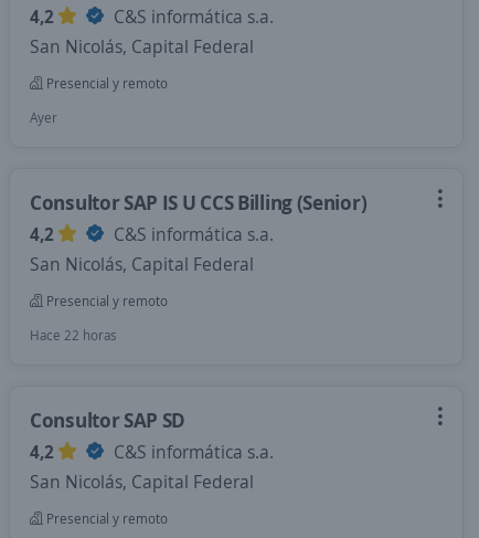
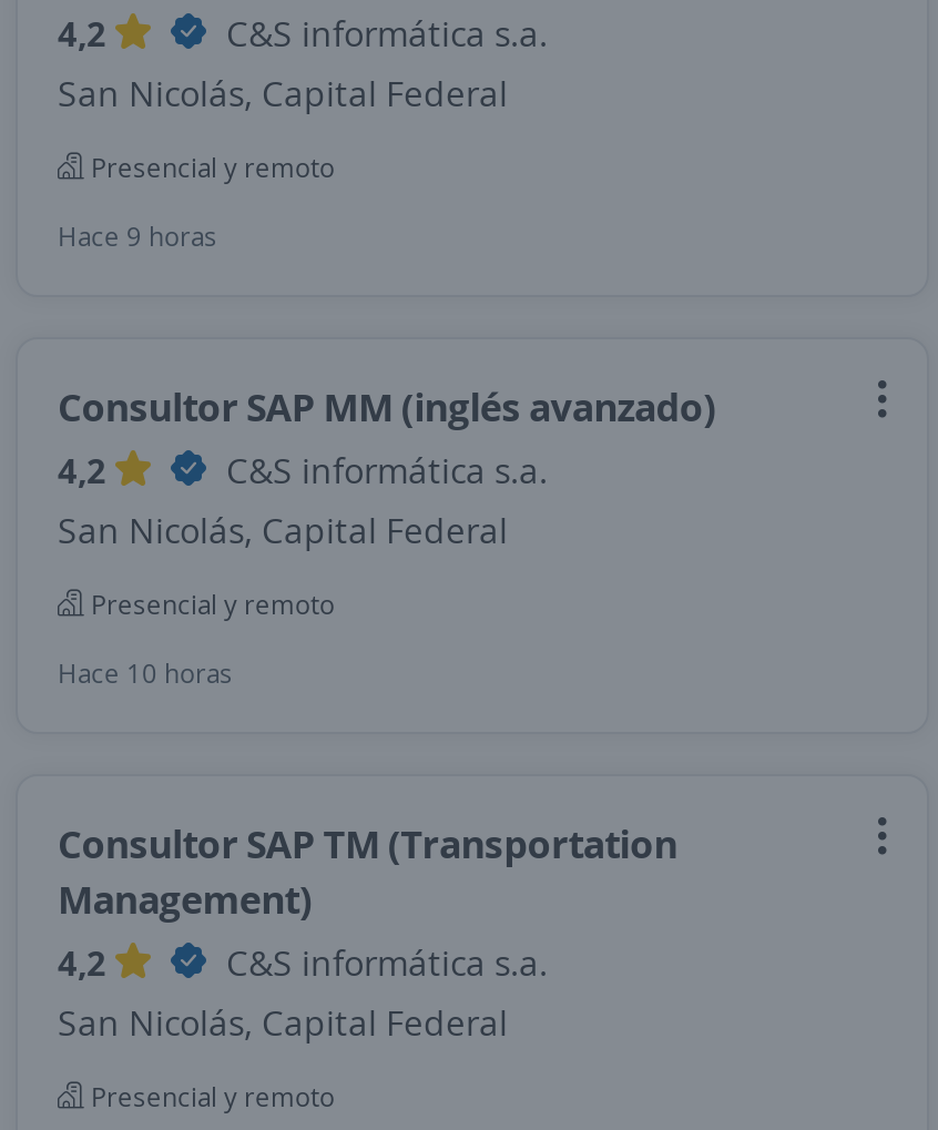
- Ayer
+ Hace 9 horas

- Consultor SAP IS U CCS Billing (Senior)
+ Consultor SAP MM (inglés avanzado)

- Hace 22 horas
+ Hace 10 horas

- Consultor SAP SD
+ Consultor SAP TM (Transportation
+ Management)
